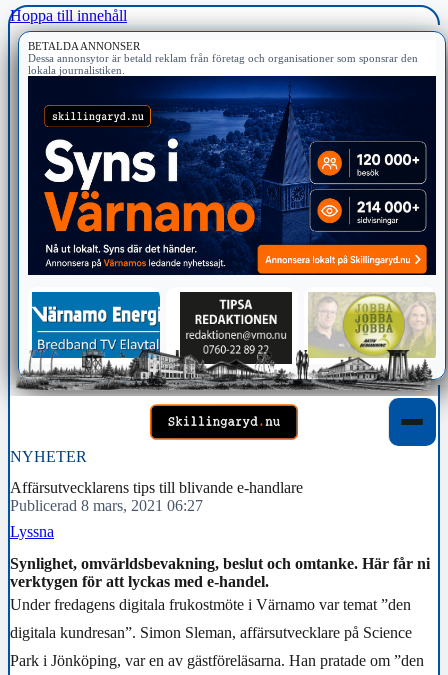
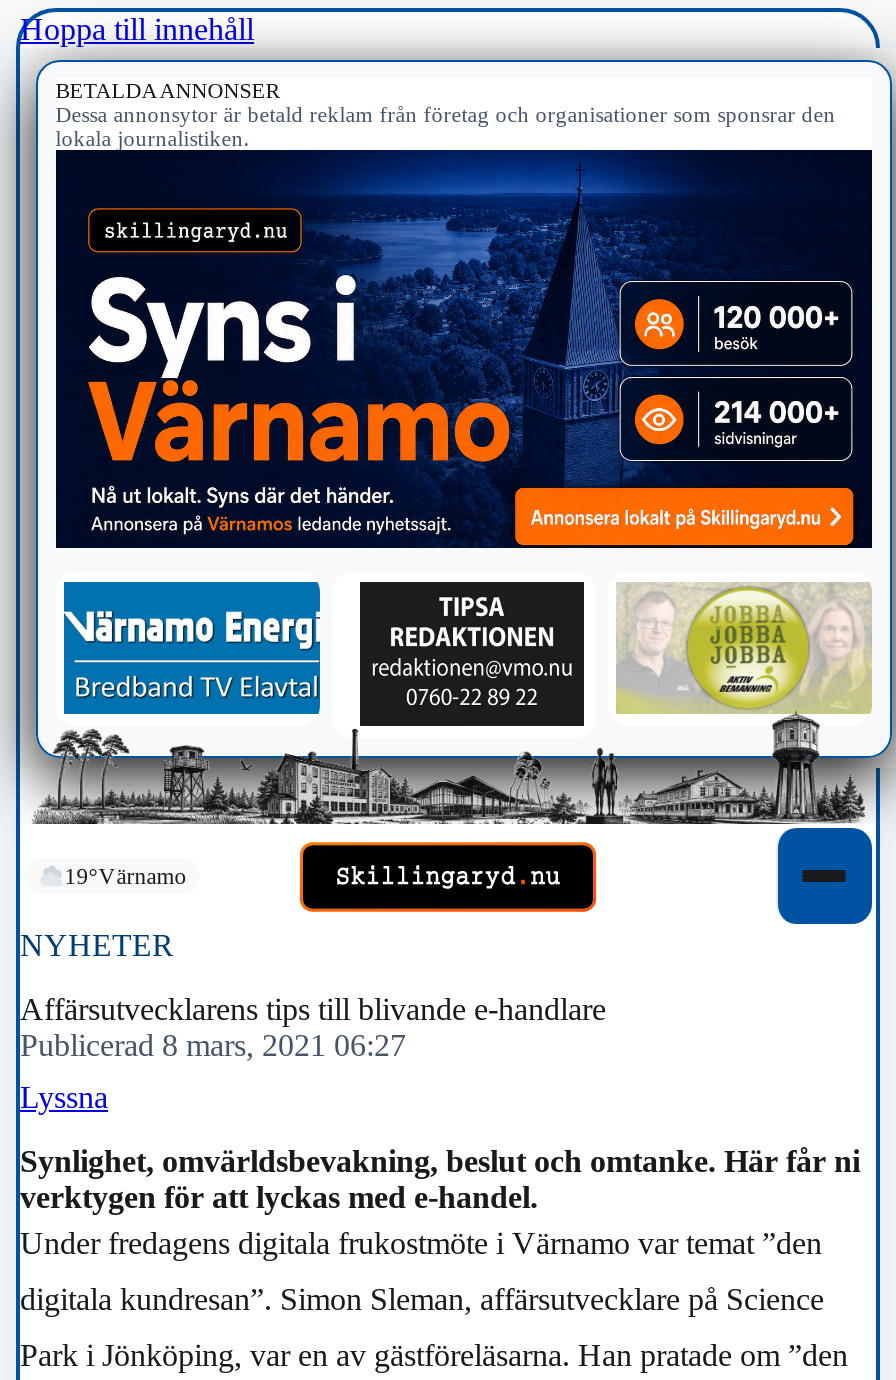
+ 19°Värnamo

- [image]
+ [image]
